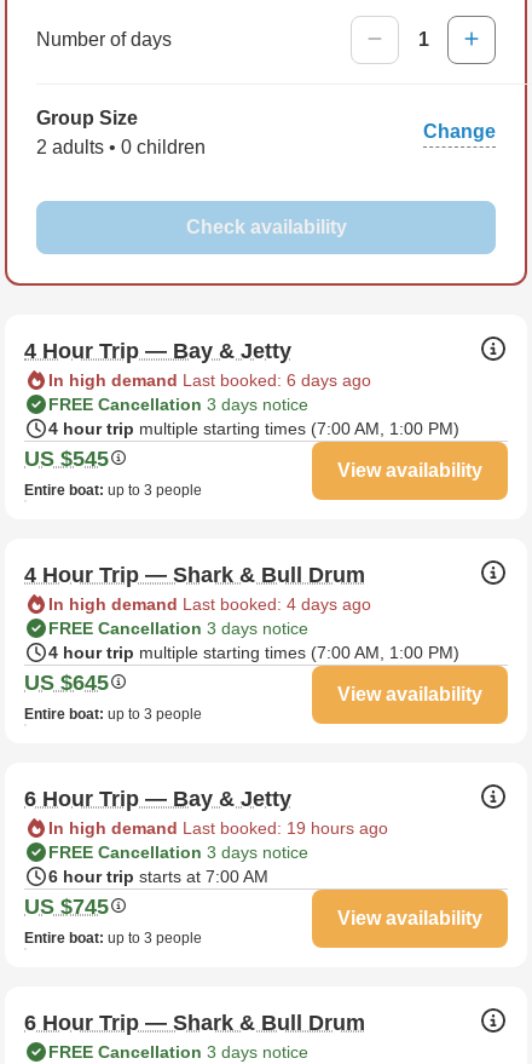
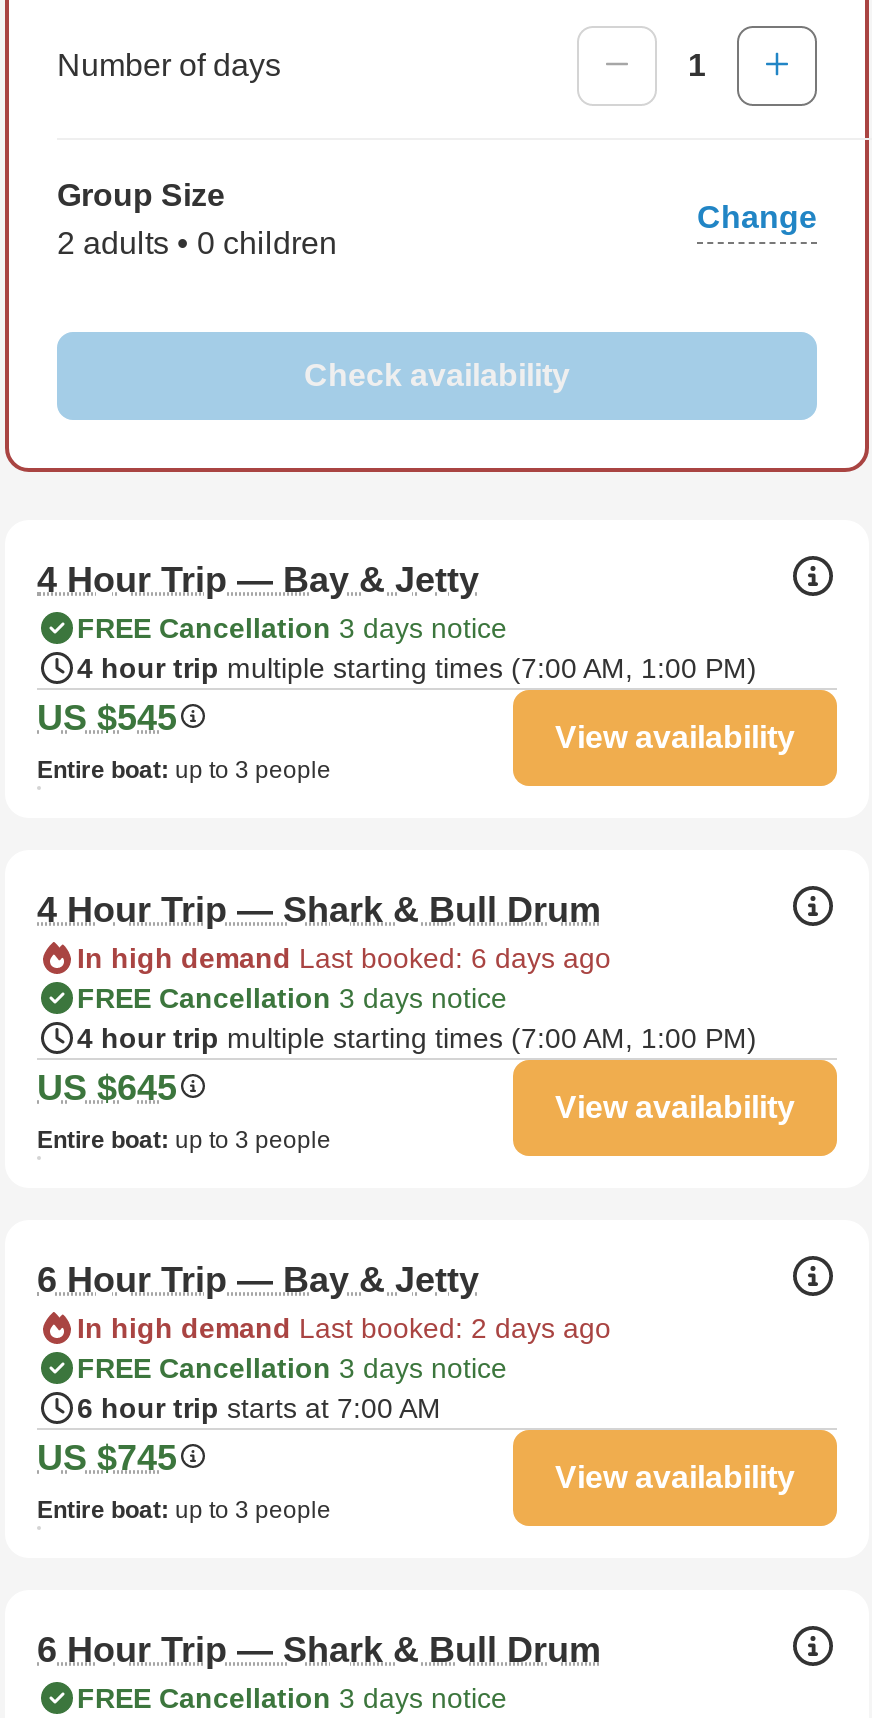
moved down: In high demand Last booked: 6 days ago

- In high demand Last booked: 4 days ago

- In high demand Last booked: 19 hours ago
+ In high demand Last booked: 2 days ago
